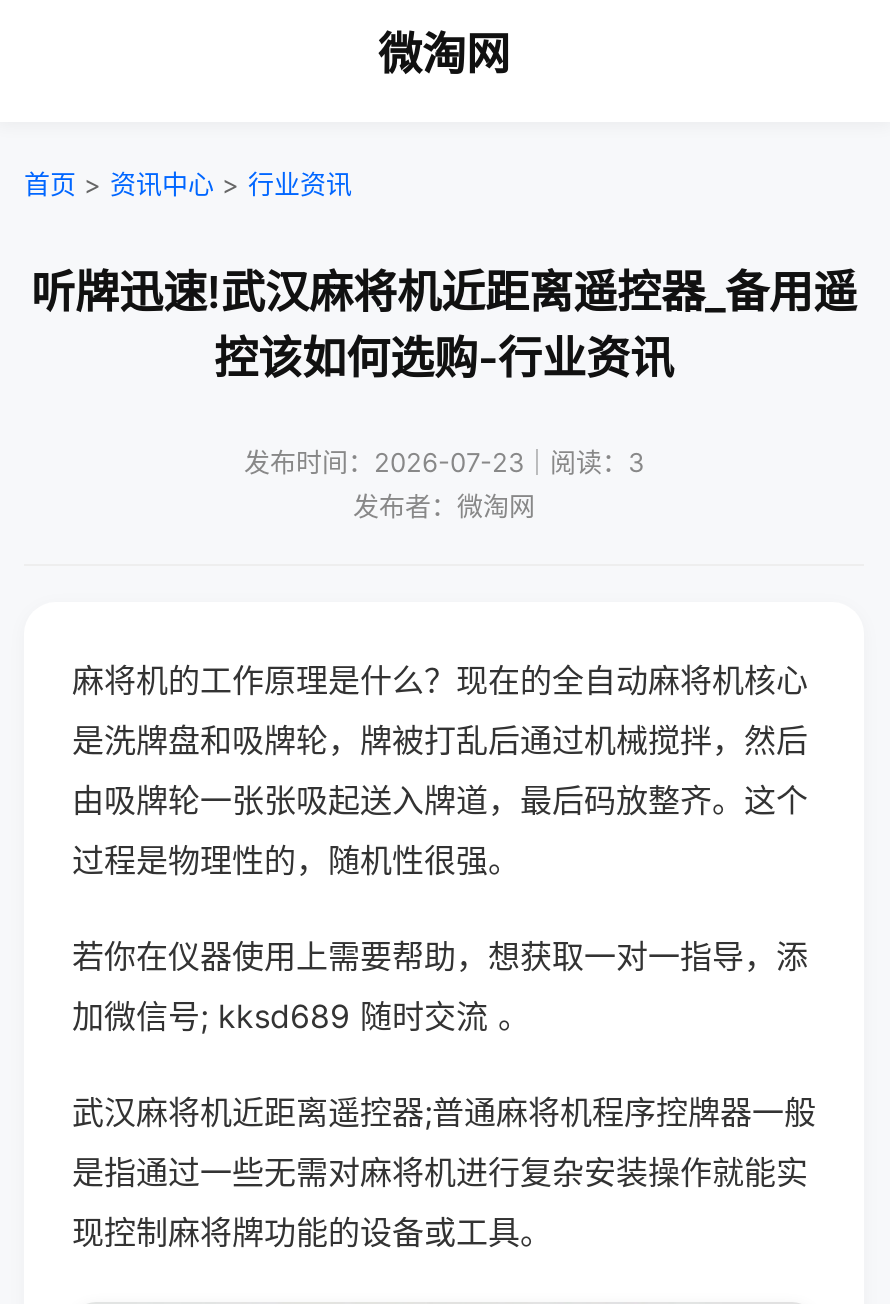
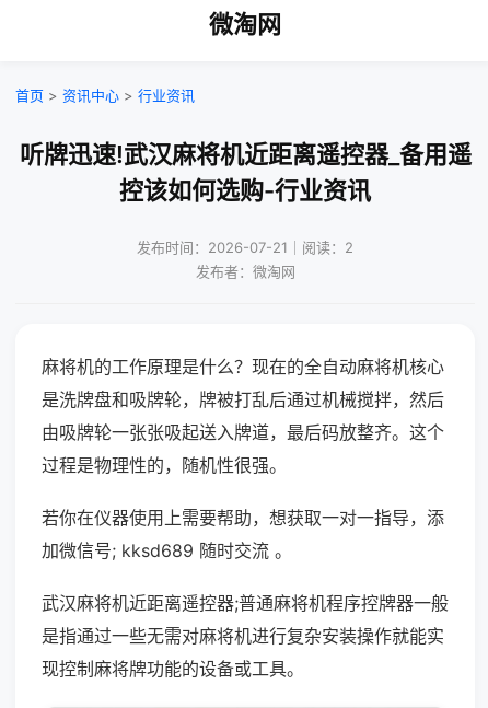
- 发布时间：2026-07-23｜阅读：3
+ 发布时间：2026-07-21｜阅读：2
